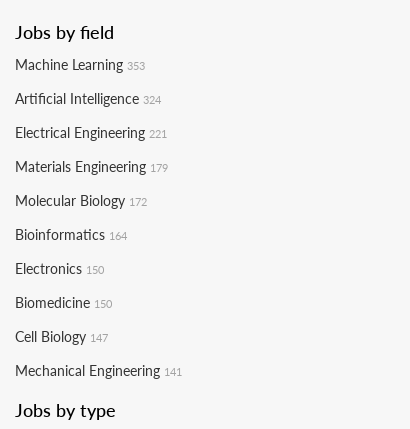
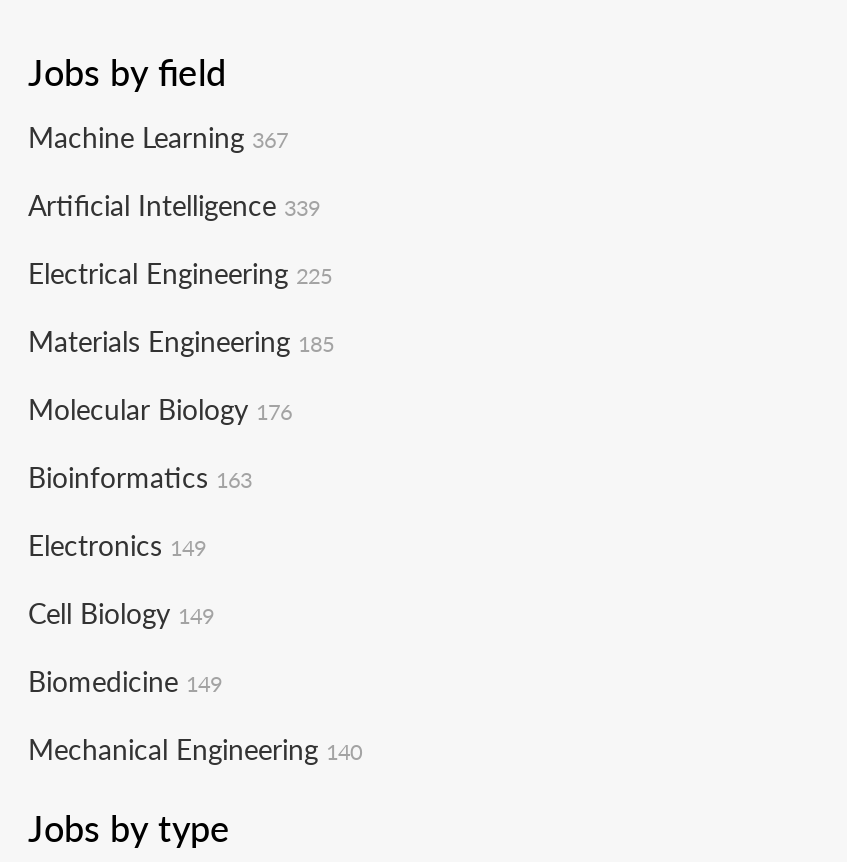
- Machine Learning 353
+ Machine Learning 367

- Artificial Intelligence 324
+ Artificial Intelligence 339

- Electrical Engineering 221
+ Electrical Engineering 225

- Materials Engineering 179
+ Materials Engineering 185

- Molecular Biology 172
+ Molecular Biology 176

- Bioinformatics 164
+ Bioinformatics 163

- Electronics 150
+ Electronics 149

- Biomedicine 150
+ Cell Biology 149

- Cell Biology 147
+ Biomedicine 149

- Mechanical Engineering 141
+ Mechanical Engineering 140
